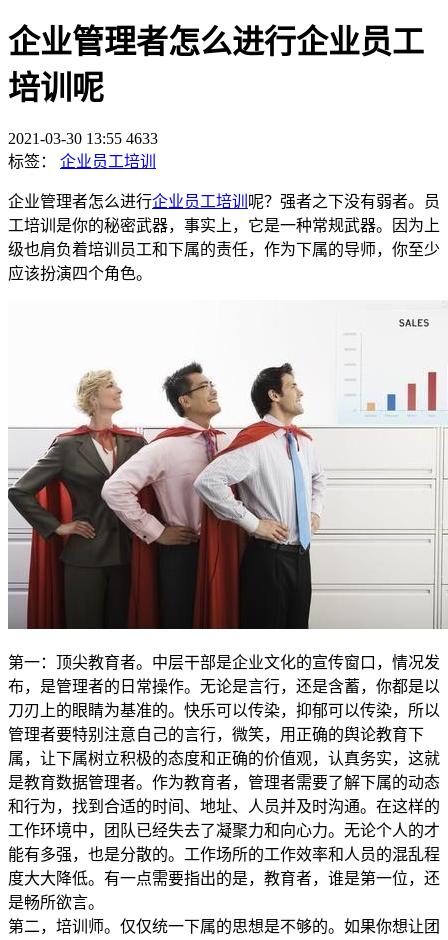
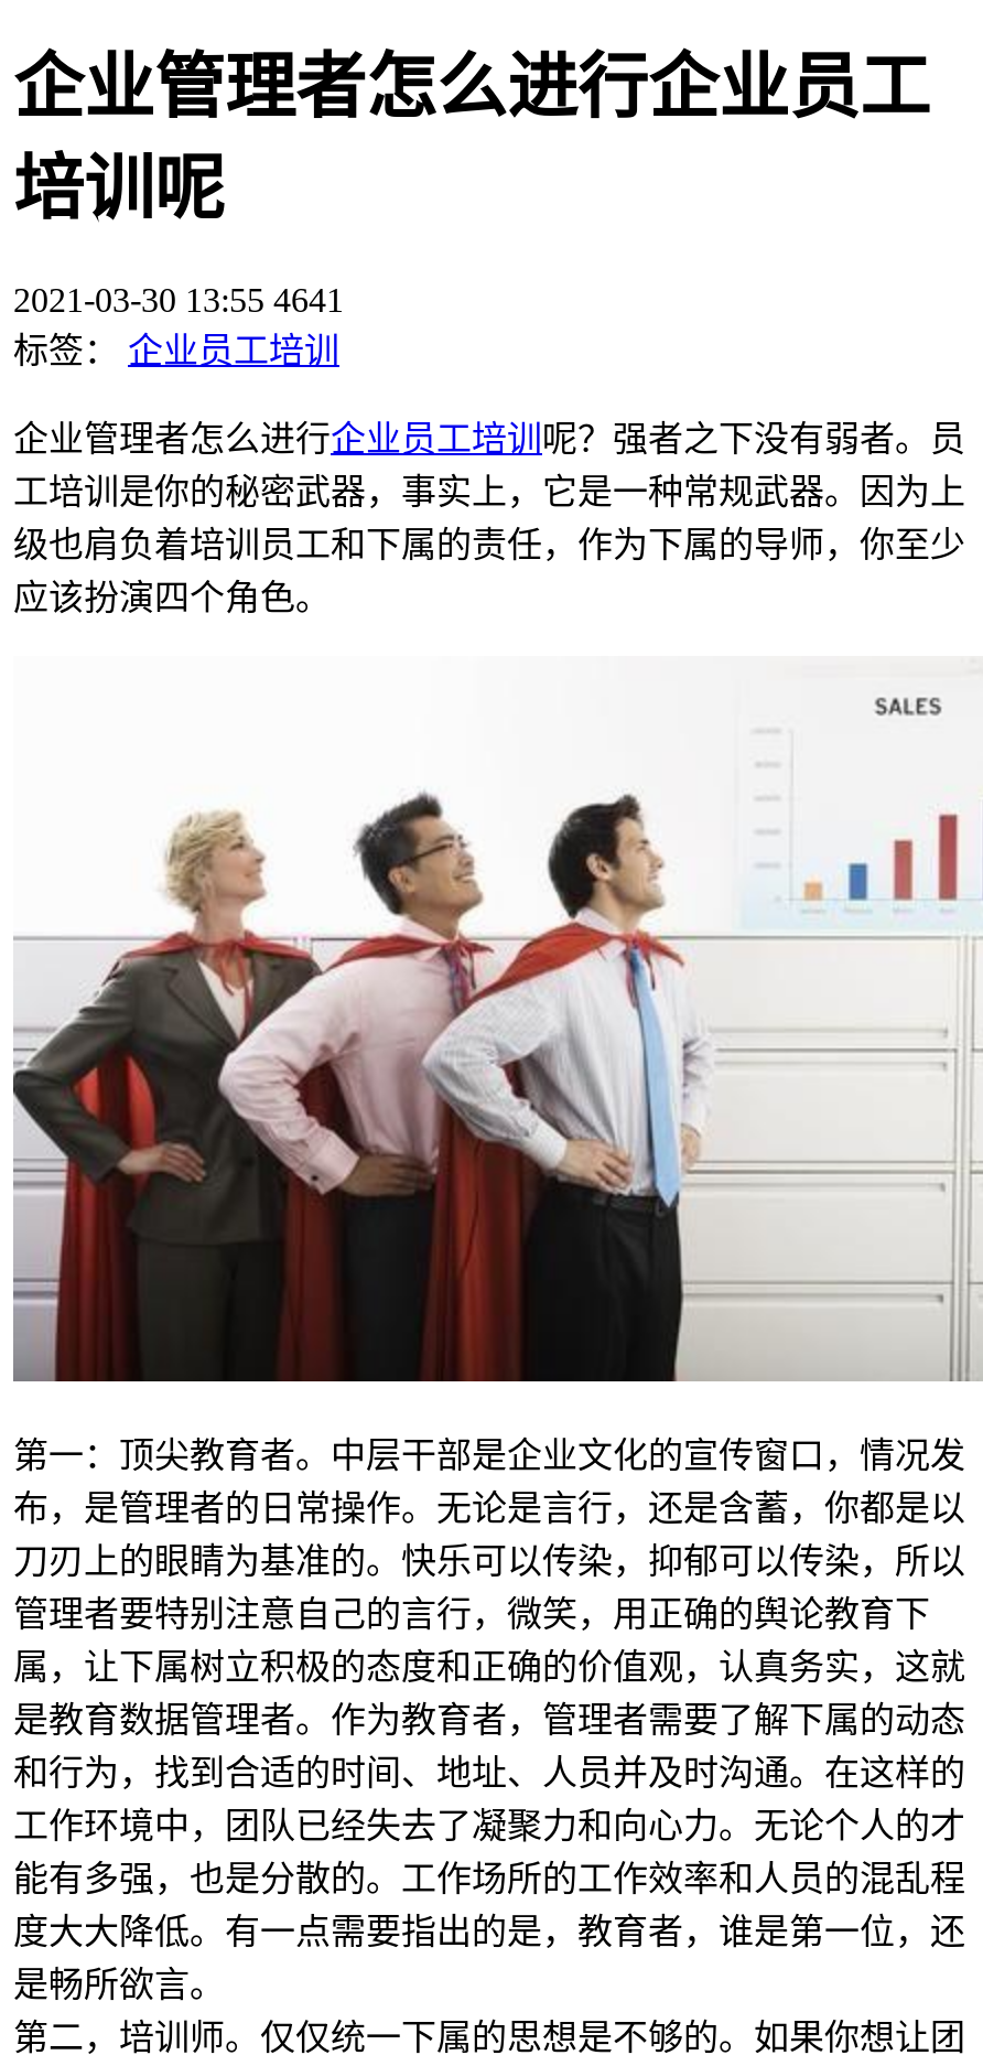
- 2021-03-30 13:55 4633
+ 2021-03-30 13:55 4641
